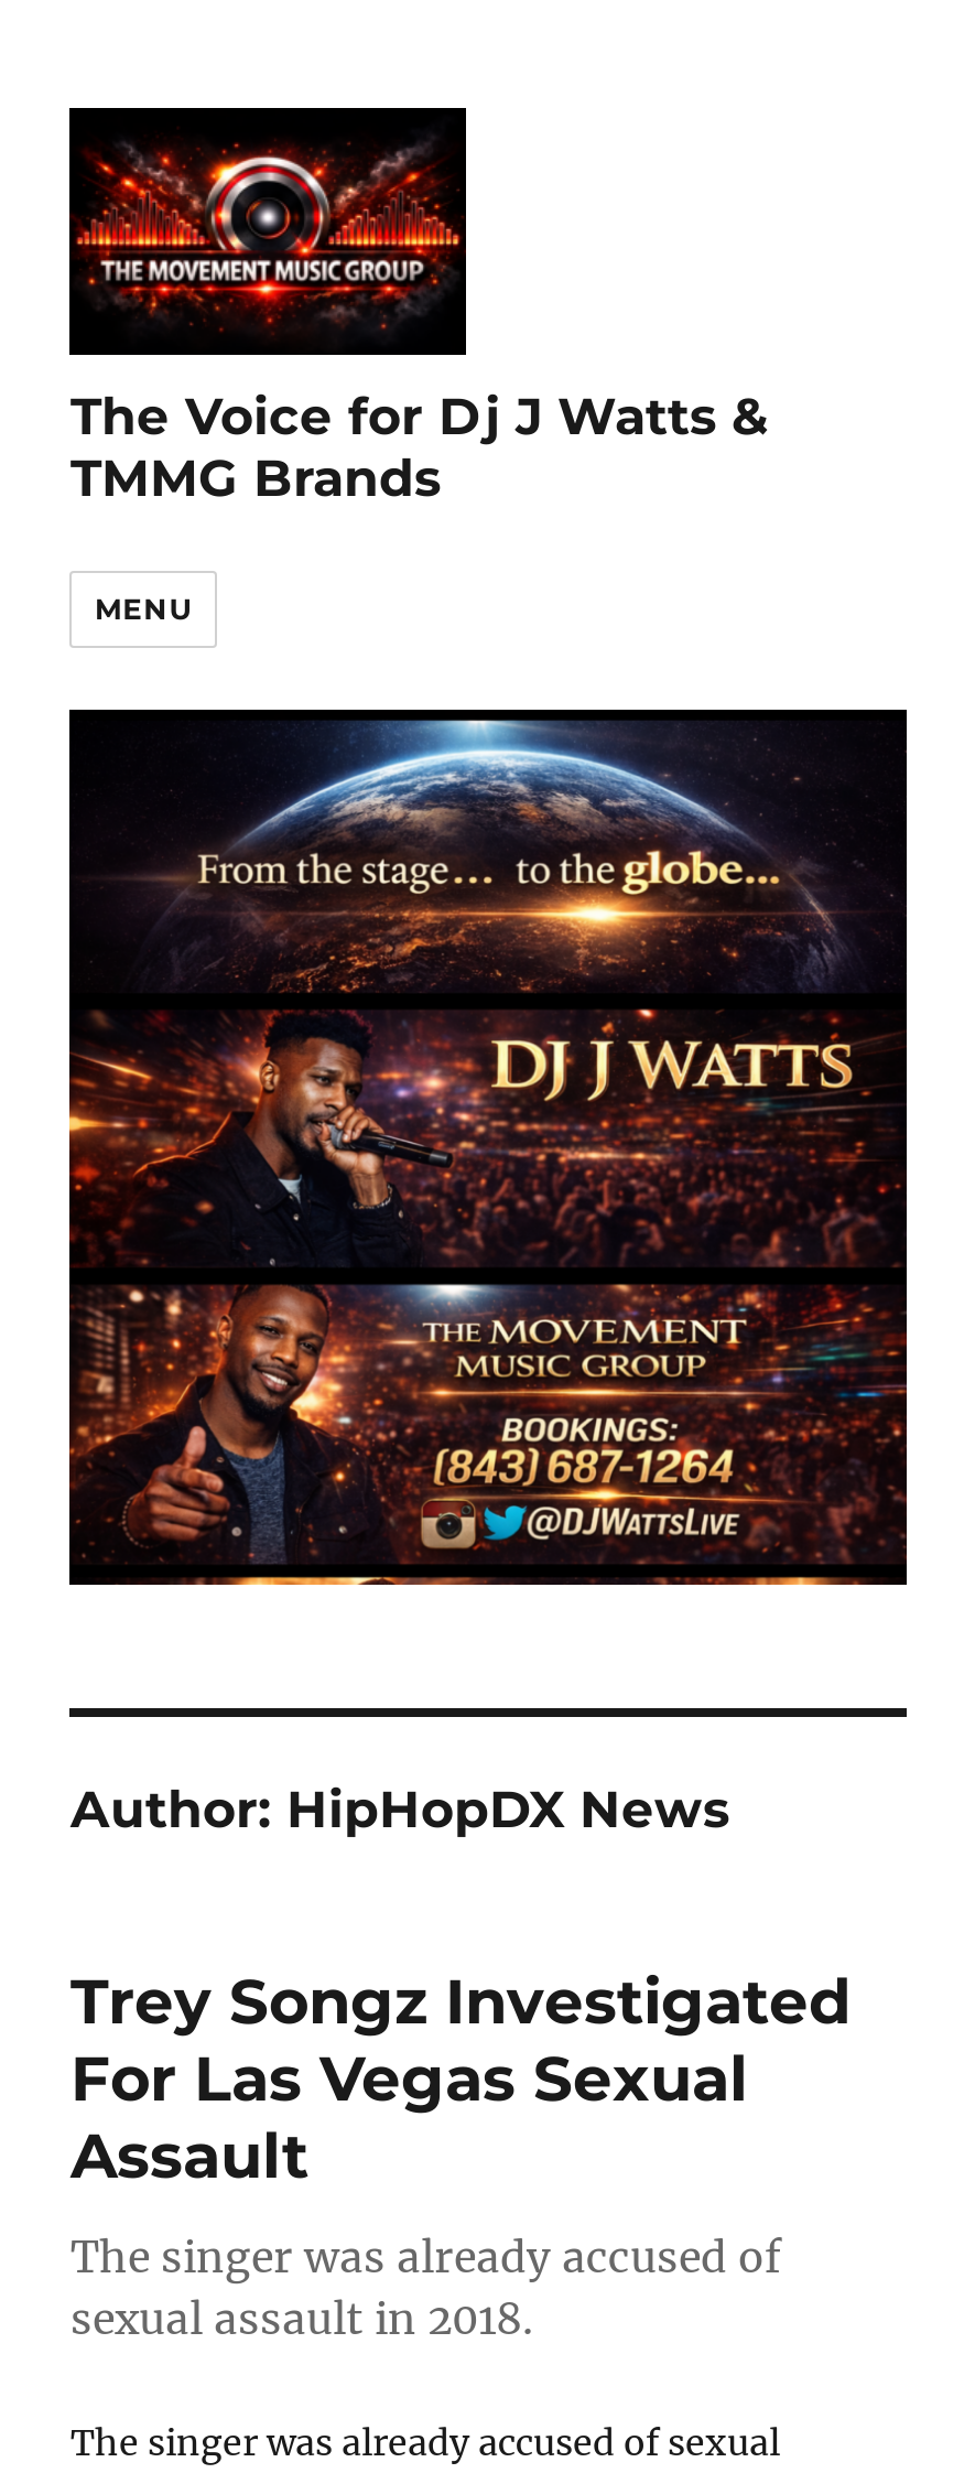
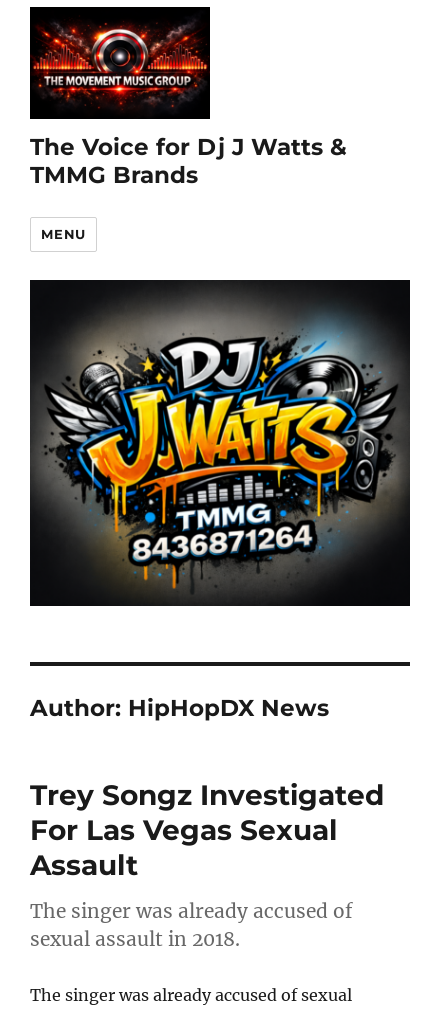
- [image]
+ [image]
